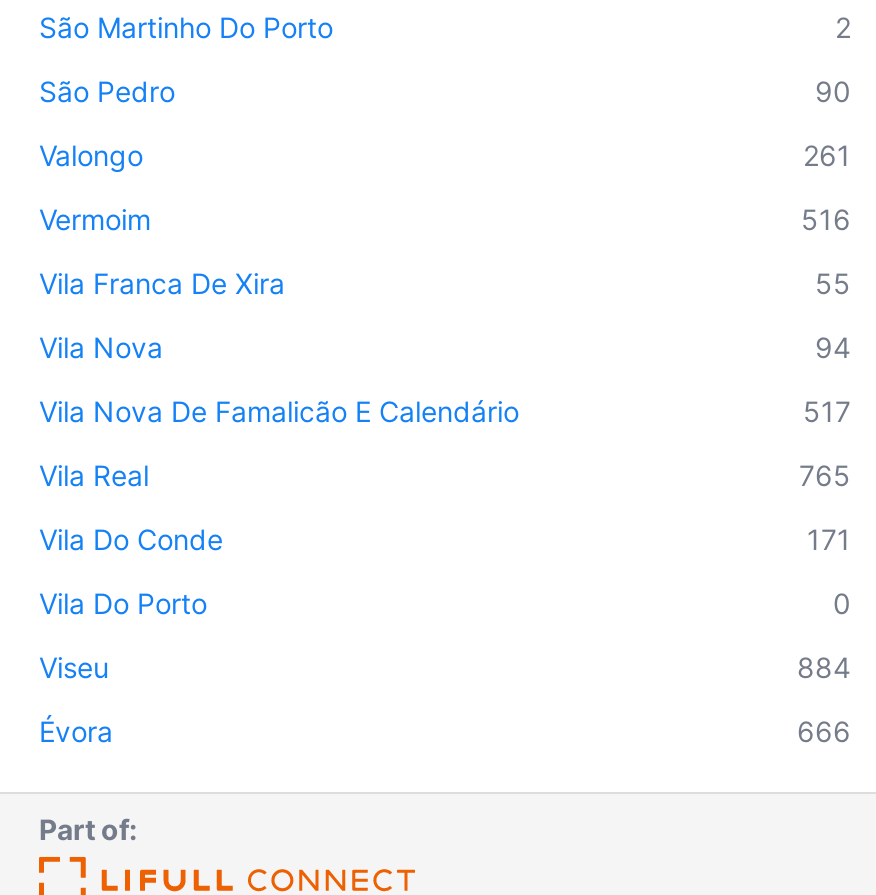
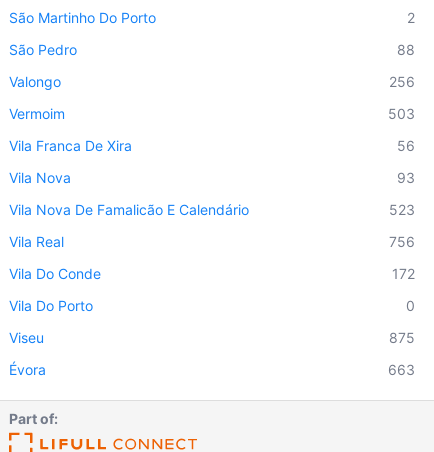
- 90
+ 88

- 261
+ 256

- 516
+ 503

- 55
+ 56

- 94
+ 93

- 517
+ 523

- 765
+ 756

- 171
+ 172

- 884
+ 875

- 666
+ 663
